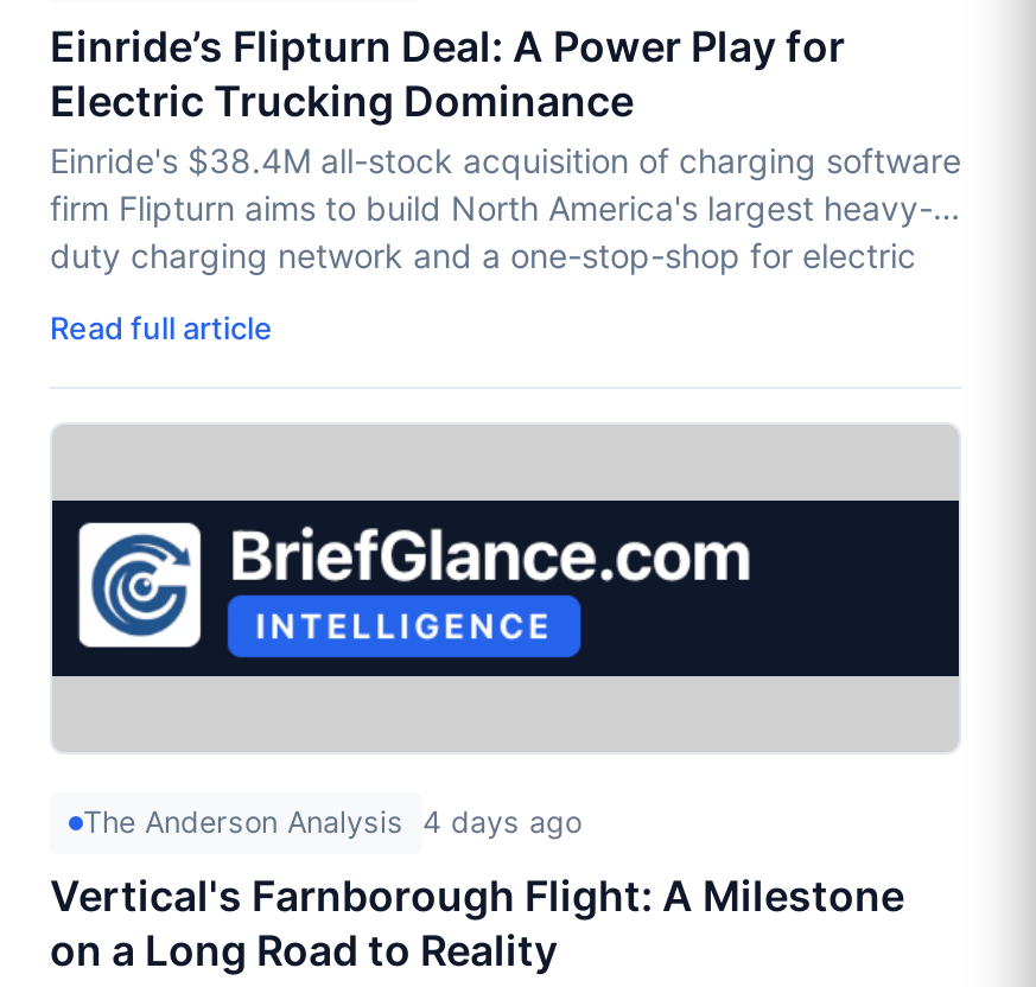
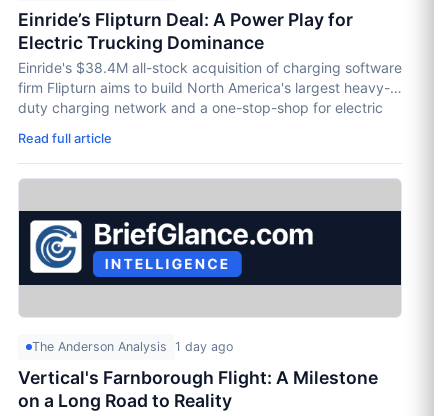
- The Anderson Analysis 4 days ago
+ The Anderson Analysis 1 day ago
